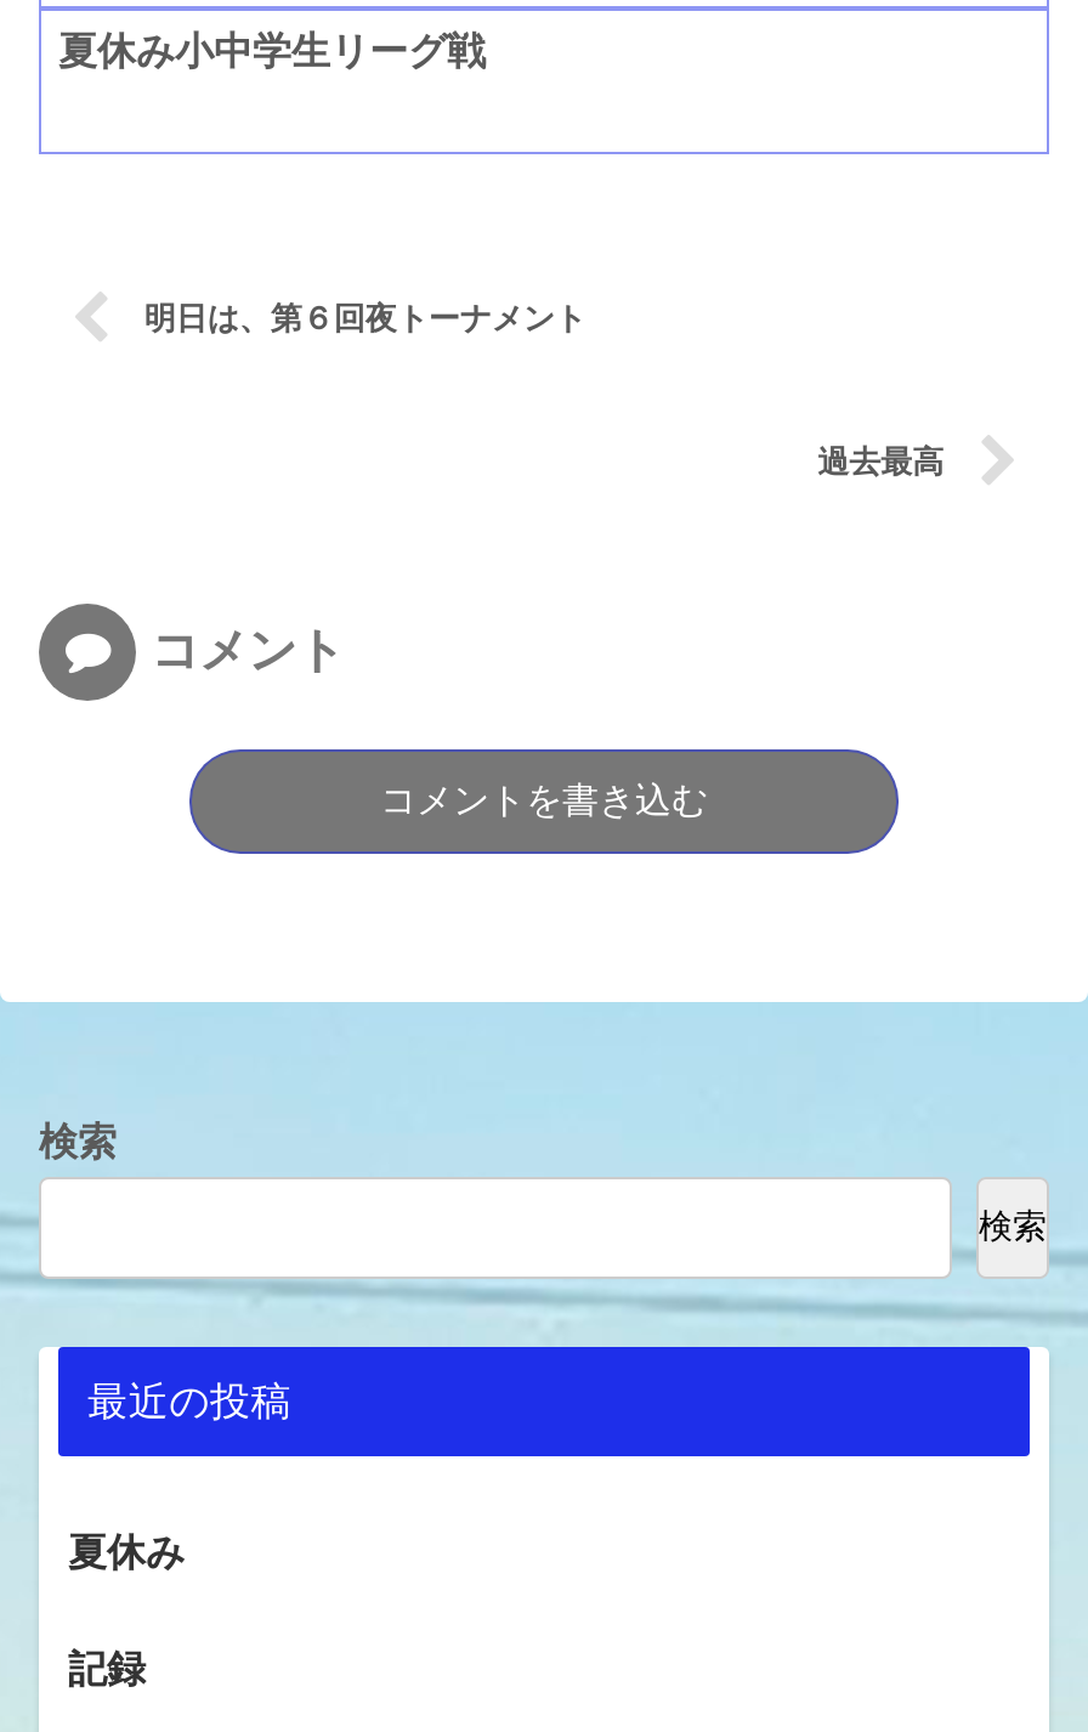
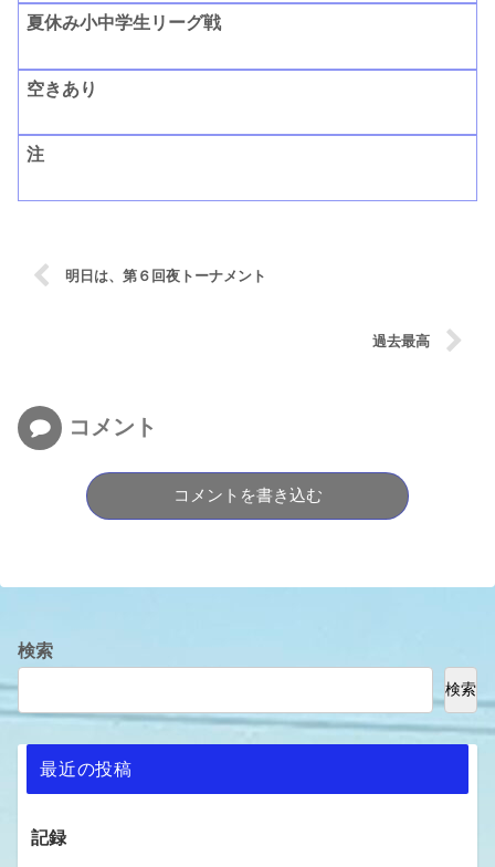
+ 空きあり

+ 注

moved down: 明日は、第６回夜トーナメント | 過去最高 | コメント | コメントを書き込む | 検索 | 検索 | 最近の投稿

- 夏休み
